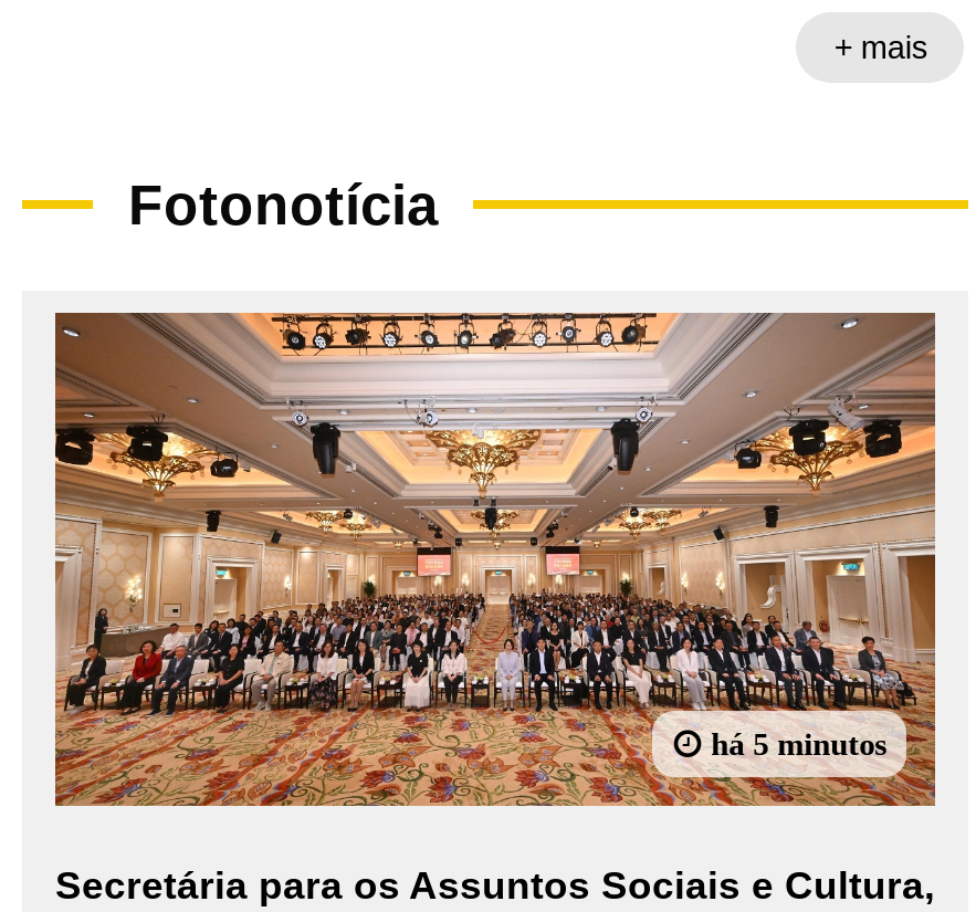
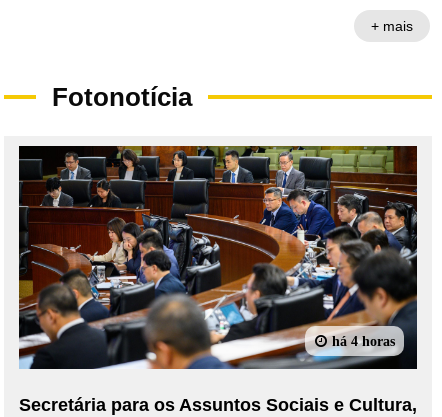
- [image]
- há 5 minutos
+ [image]
+ há 4 horas
